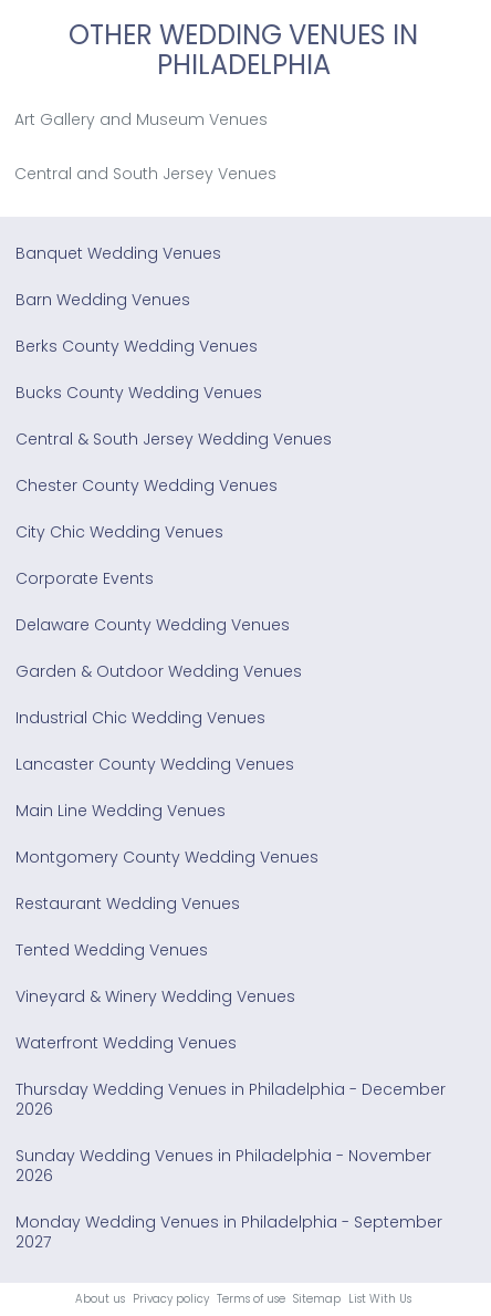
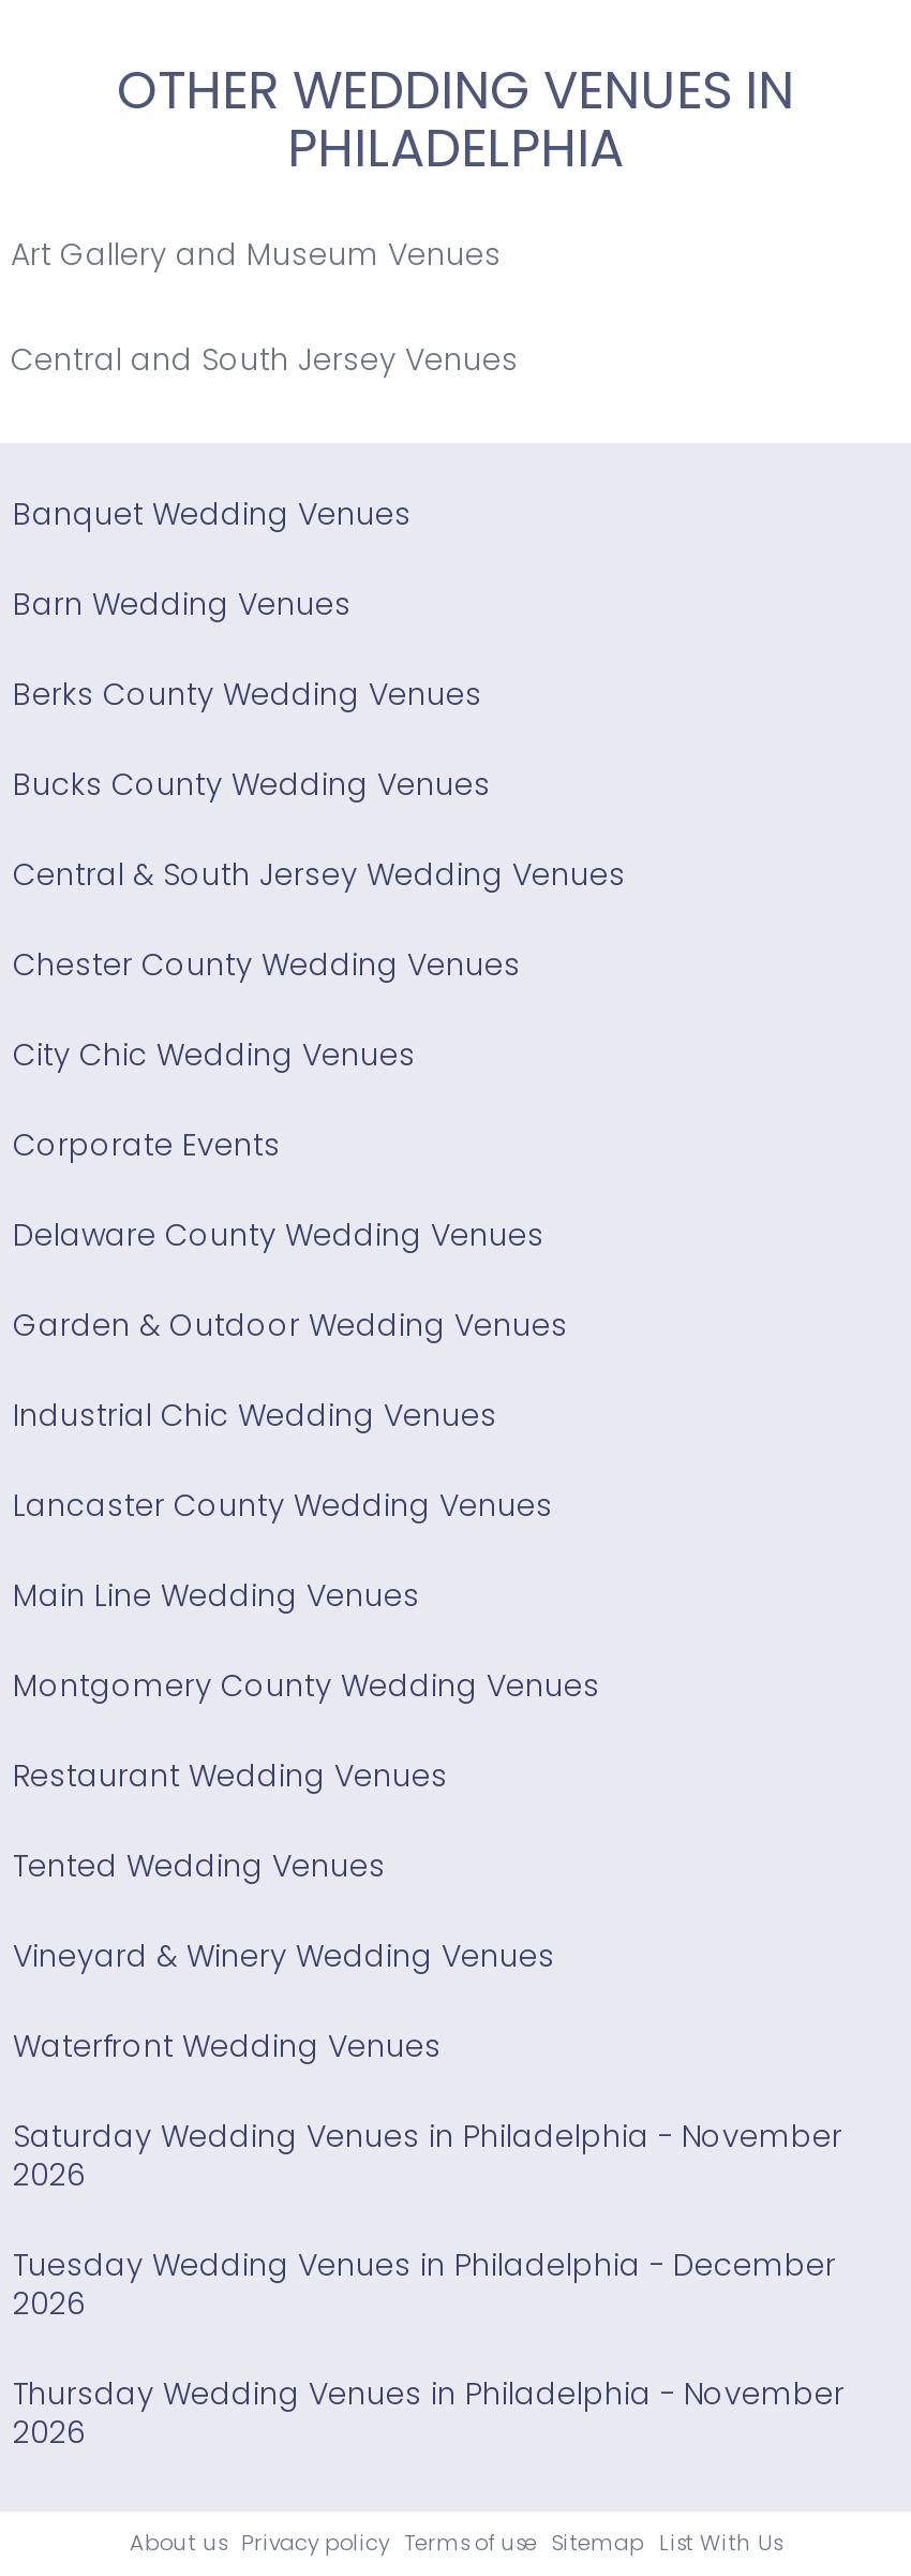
- Thursday Wedding Venues in Philadelphia - December
+ Saturday Wedding Venues in Philadelphia - November

- Sunday Wedding Venues in Philadelphia - November
+ Tuesday Wedding Venues in Philadelphia - December

- Monday Wedding Venues in Philadelphia - September
+ Thursday Wedding Venues in Philadelphia - November

- 2027
+ 2026
